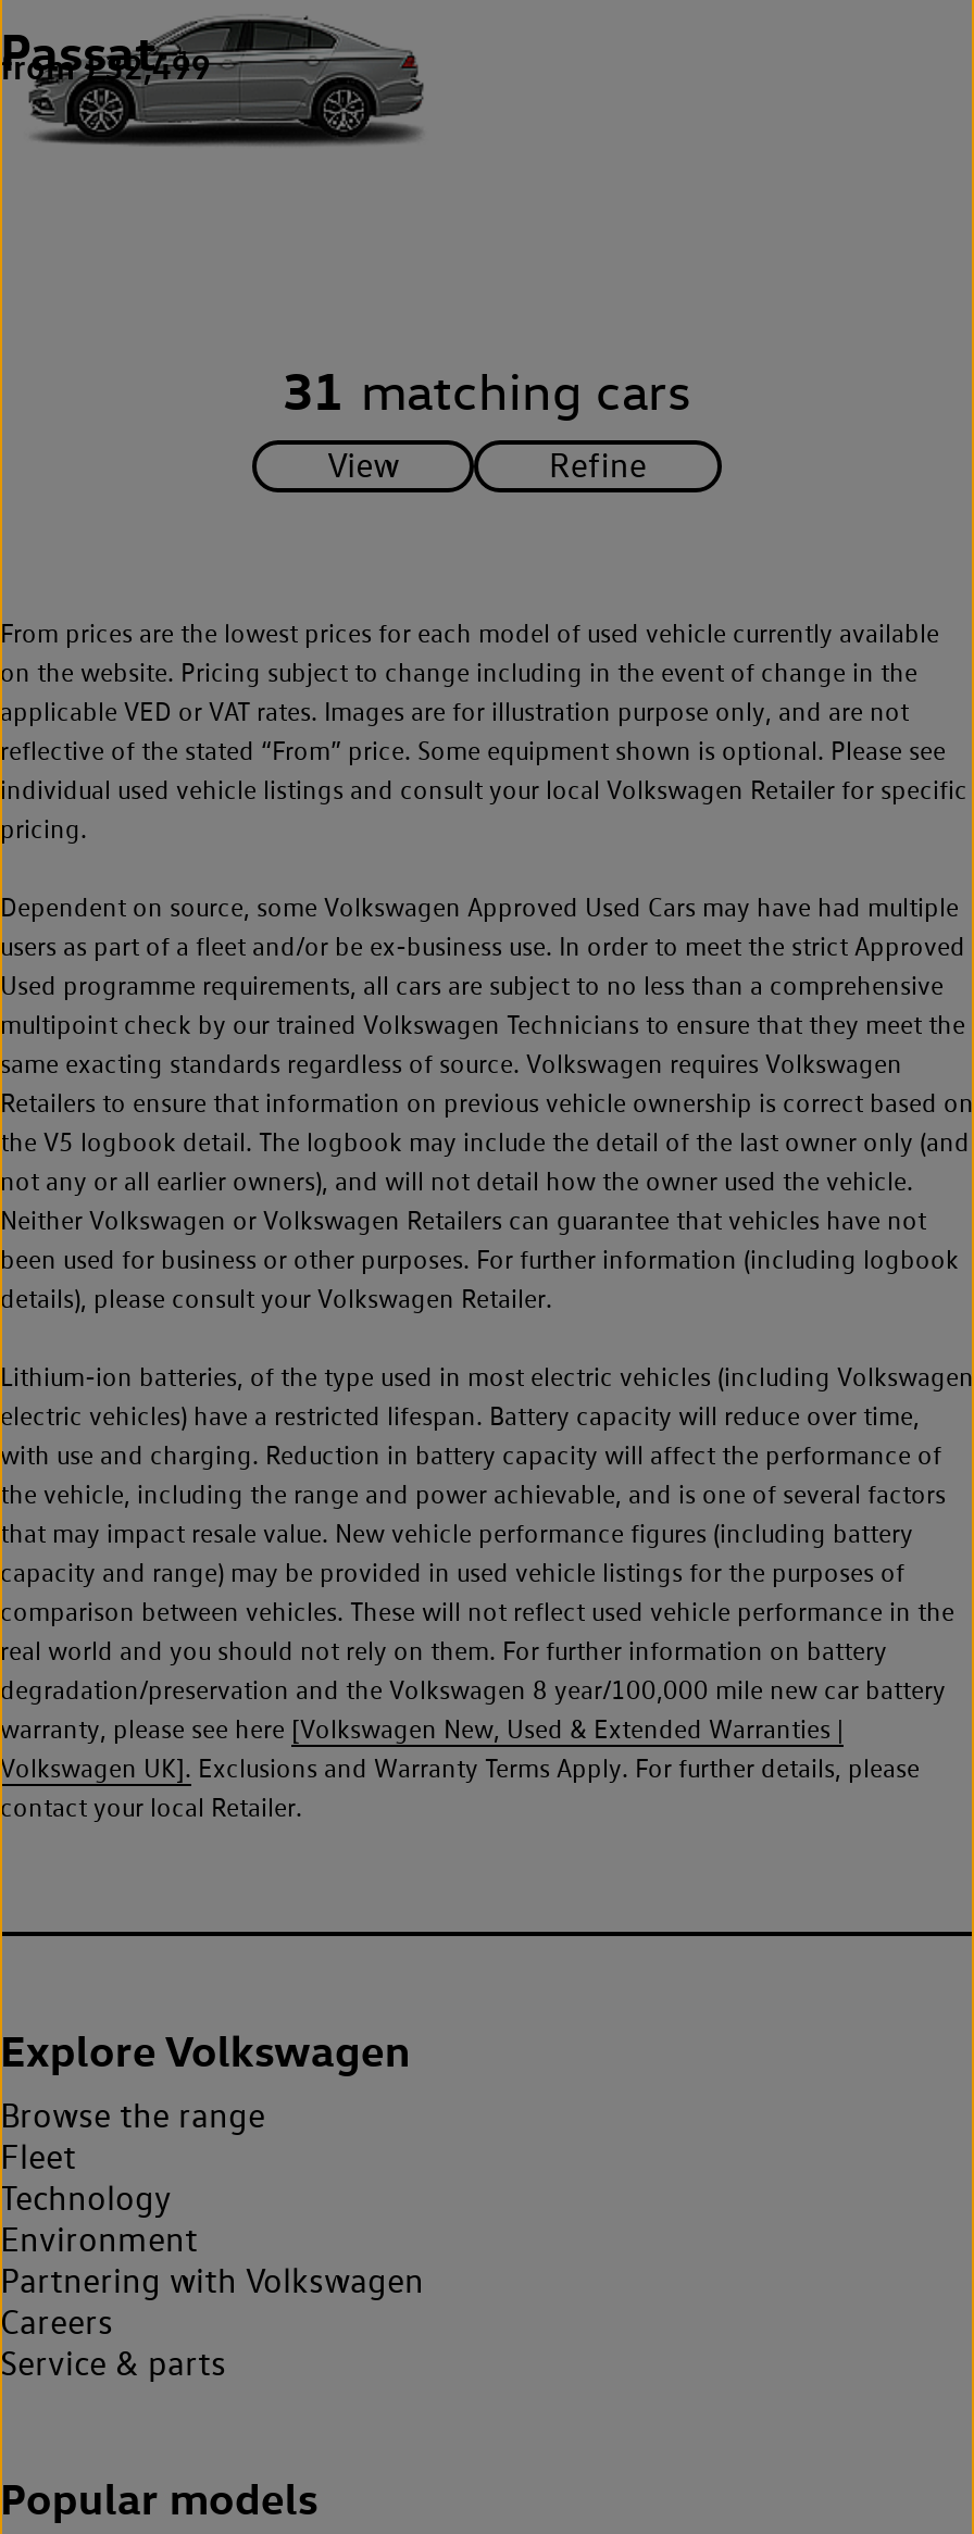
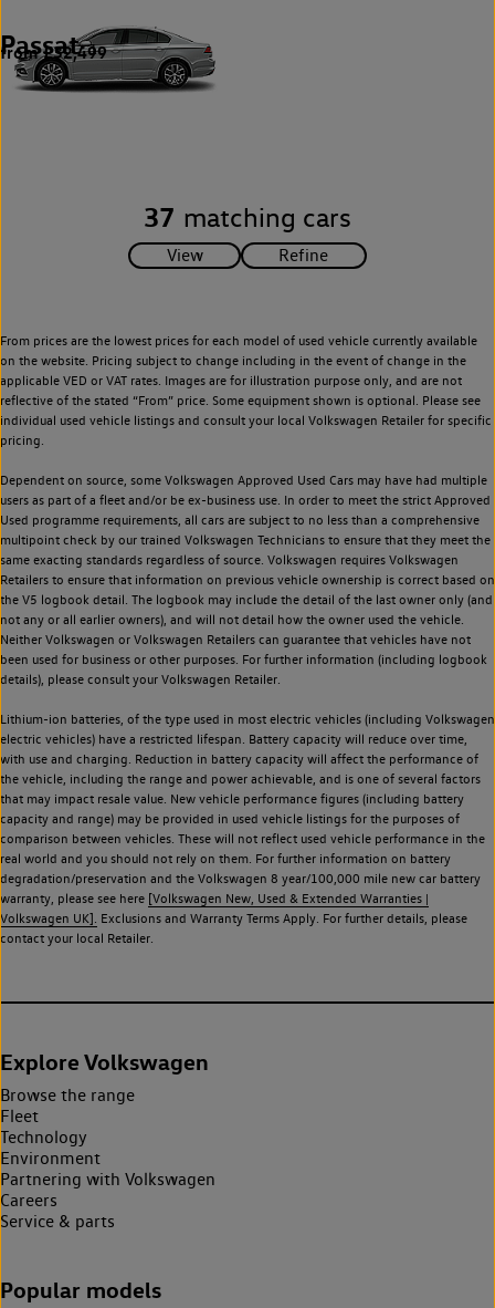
- 31 matching cars
+ 37 matching cars
